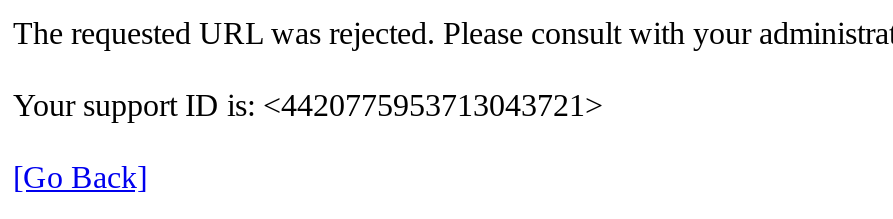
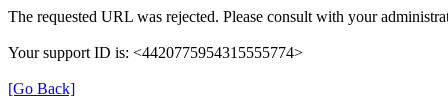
- Your support ID is: <4420775953713043721>
+ Your support ID is: <4420775954315555774>
